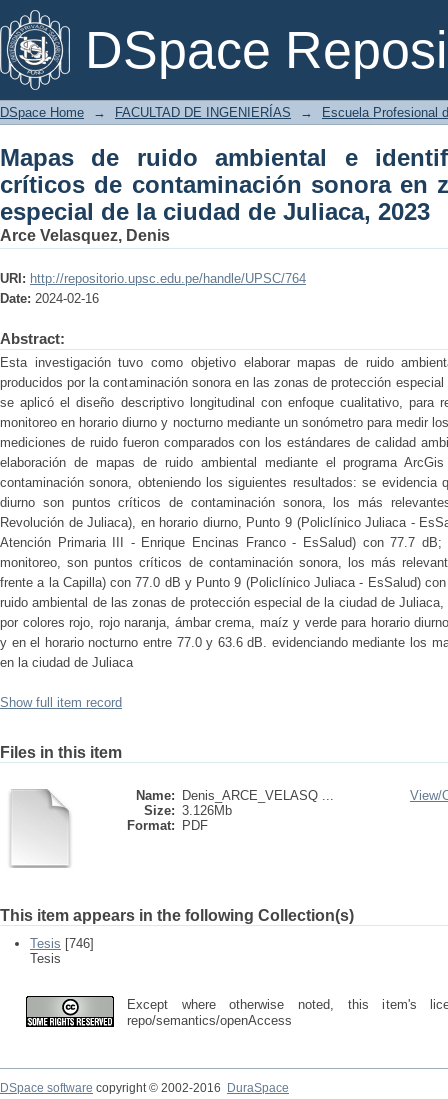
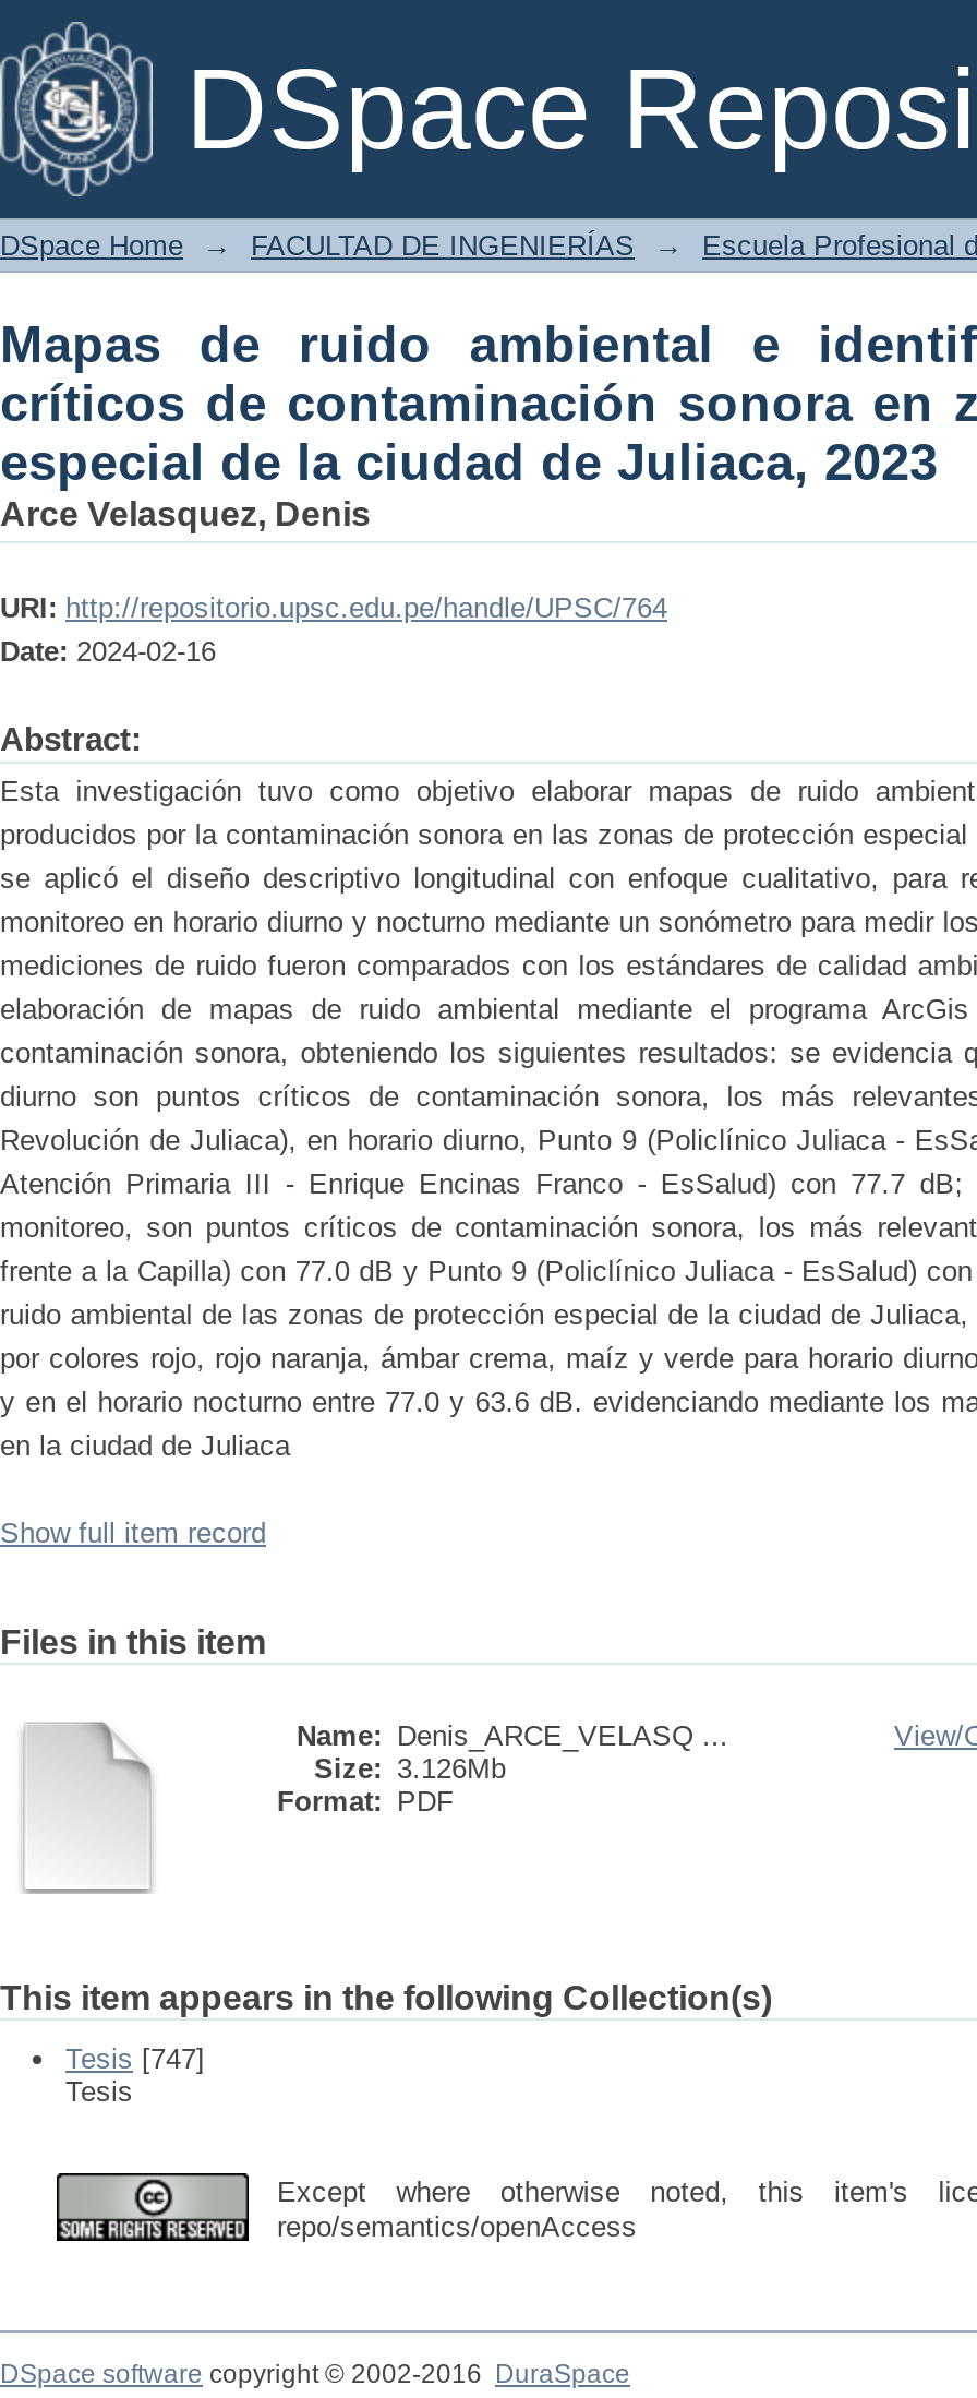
- Tesis [746]
+ Tesis [747]
